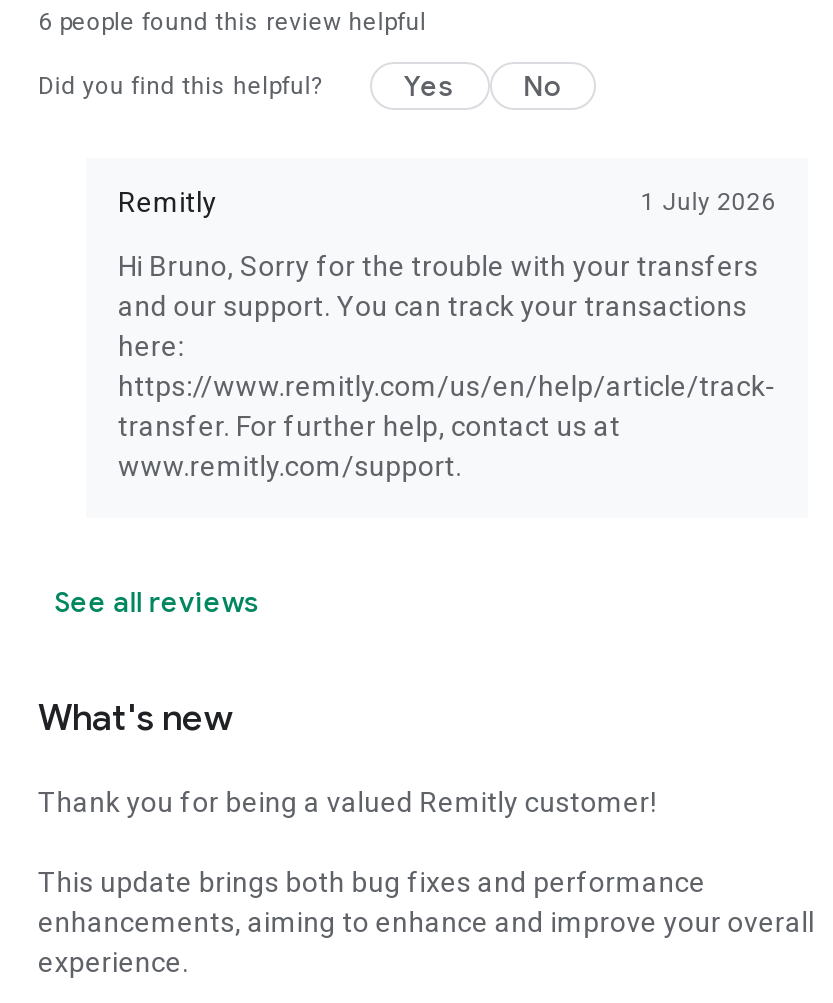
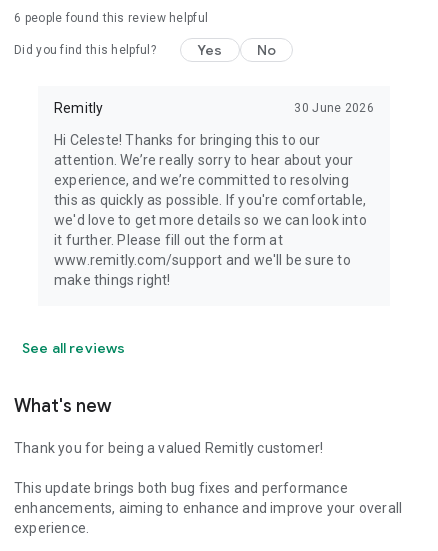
- 1 July 2026
+ 30 June 2026

- Hi Bruno, Sorry for the trouble with your transfers
- and our support. You can track your transactions
- here:
- https://www.remitly.com/us/en/help/article/track-
- transfer. For further help, contact us at
- www.remitly.com/support.
+ Hi Celeste! Thanks for bringing this to our
+ attention. We’re really sorry to hear about your
+ experience, and we’re committed to resolving
+ this as quickly as possible. If you're comfortable,
+ we'd love to get more details so we can look into
+ it further. Please fill out the form at
+ www.remitly.com/support and we'll be sure to
+ make things right!
